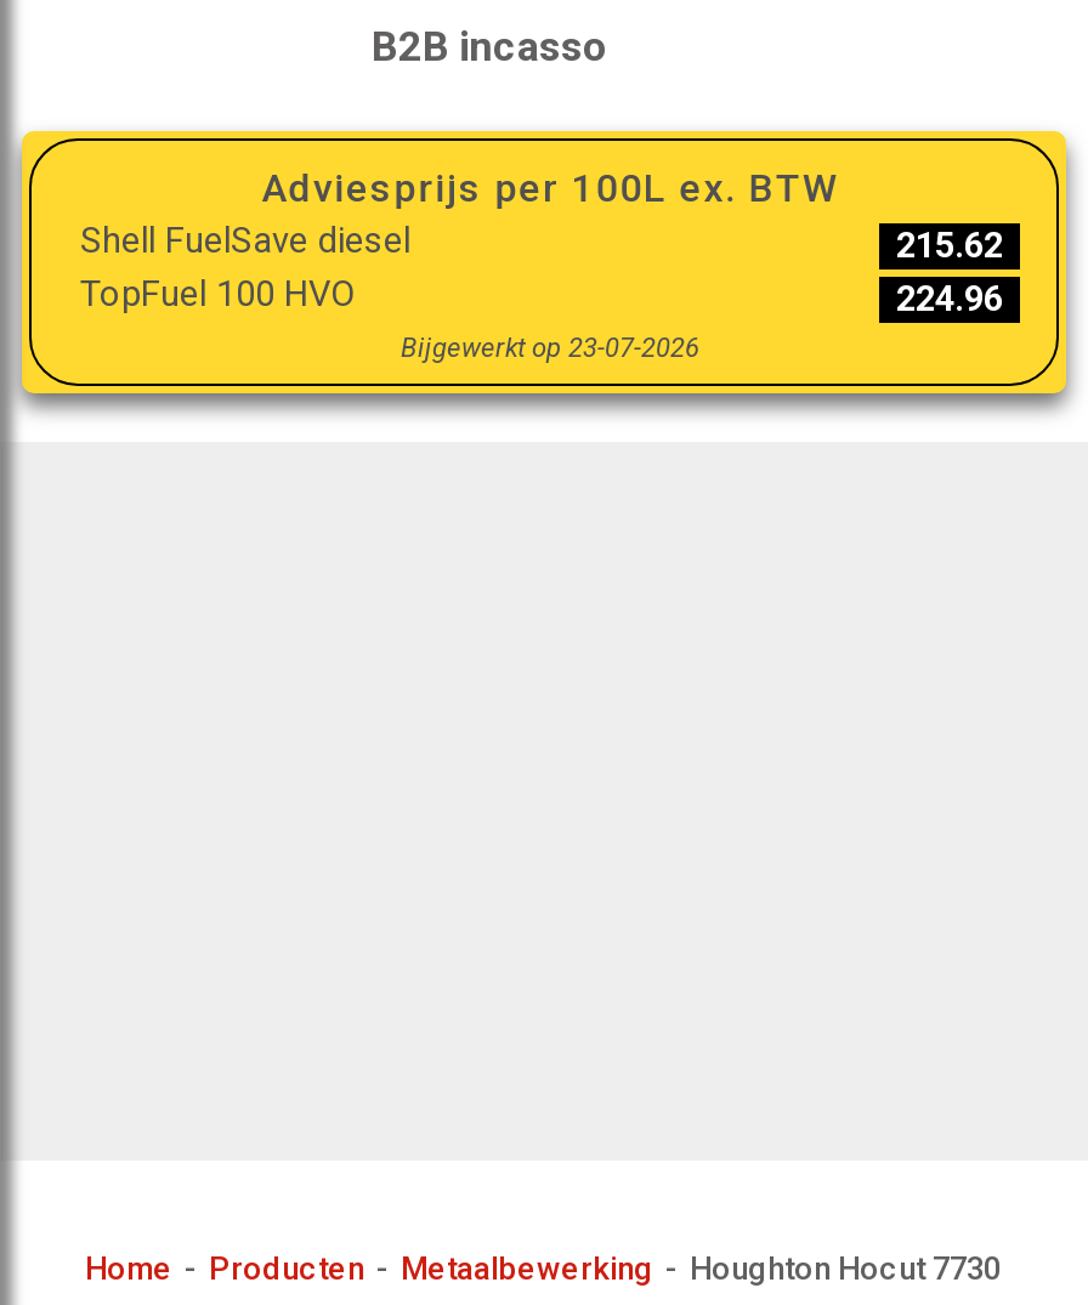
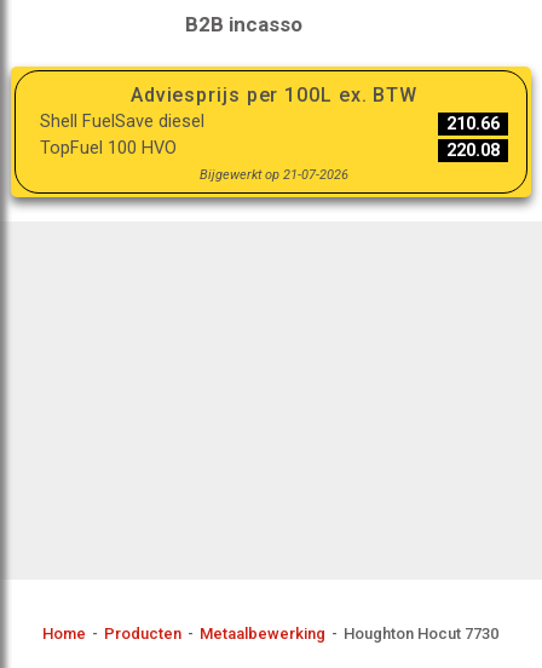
- 215.62
+ 210.66

- 224.96
+ 220.08

- Bijgewerkt op 23-07-2026
+ Bijgewerkt op 21-07-2026
